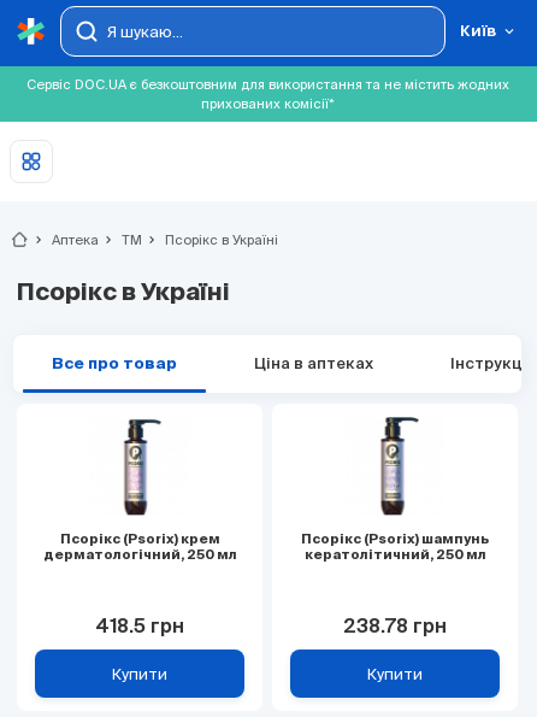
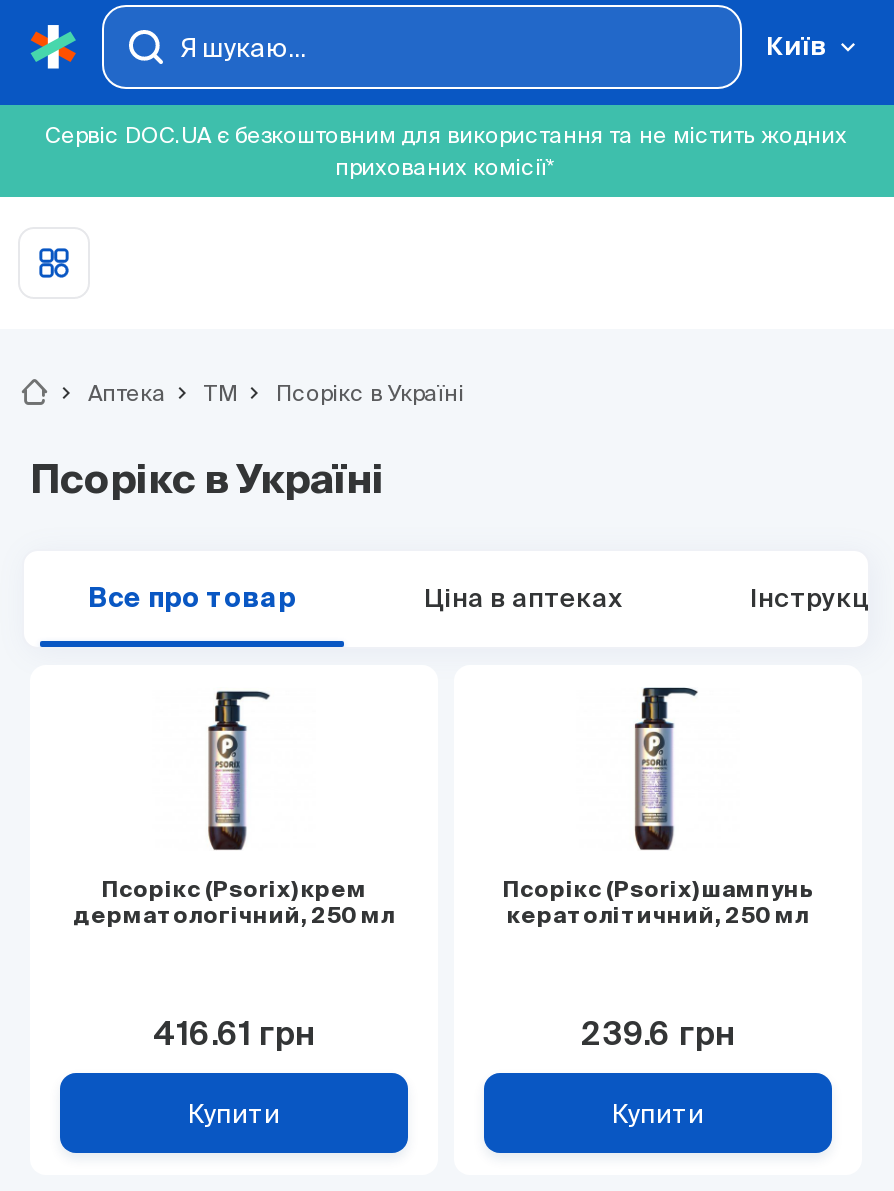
- 418.5 грн
+ 416.61 грн

- 238.78 грн
+ 239.6 грн
